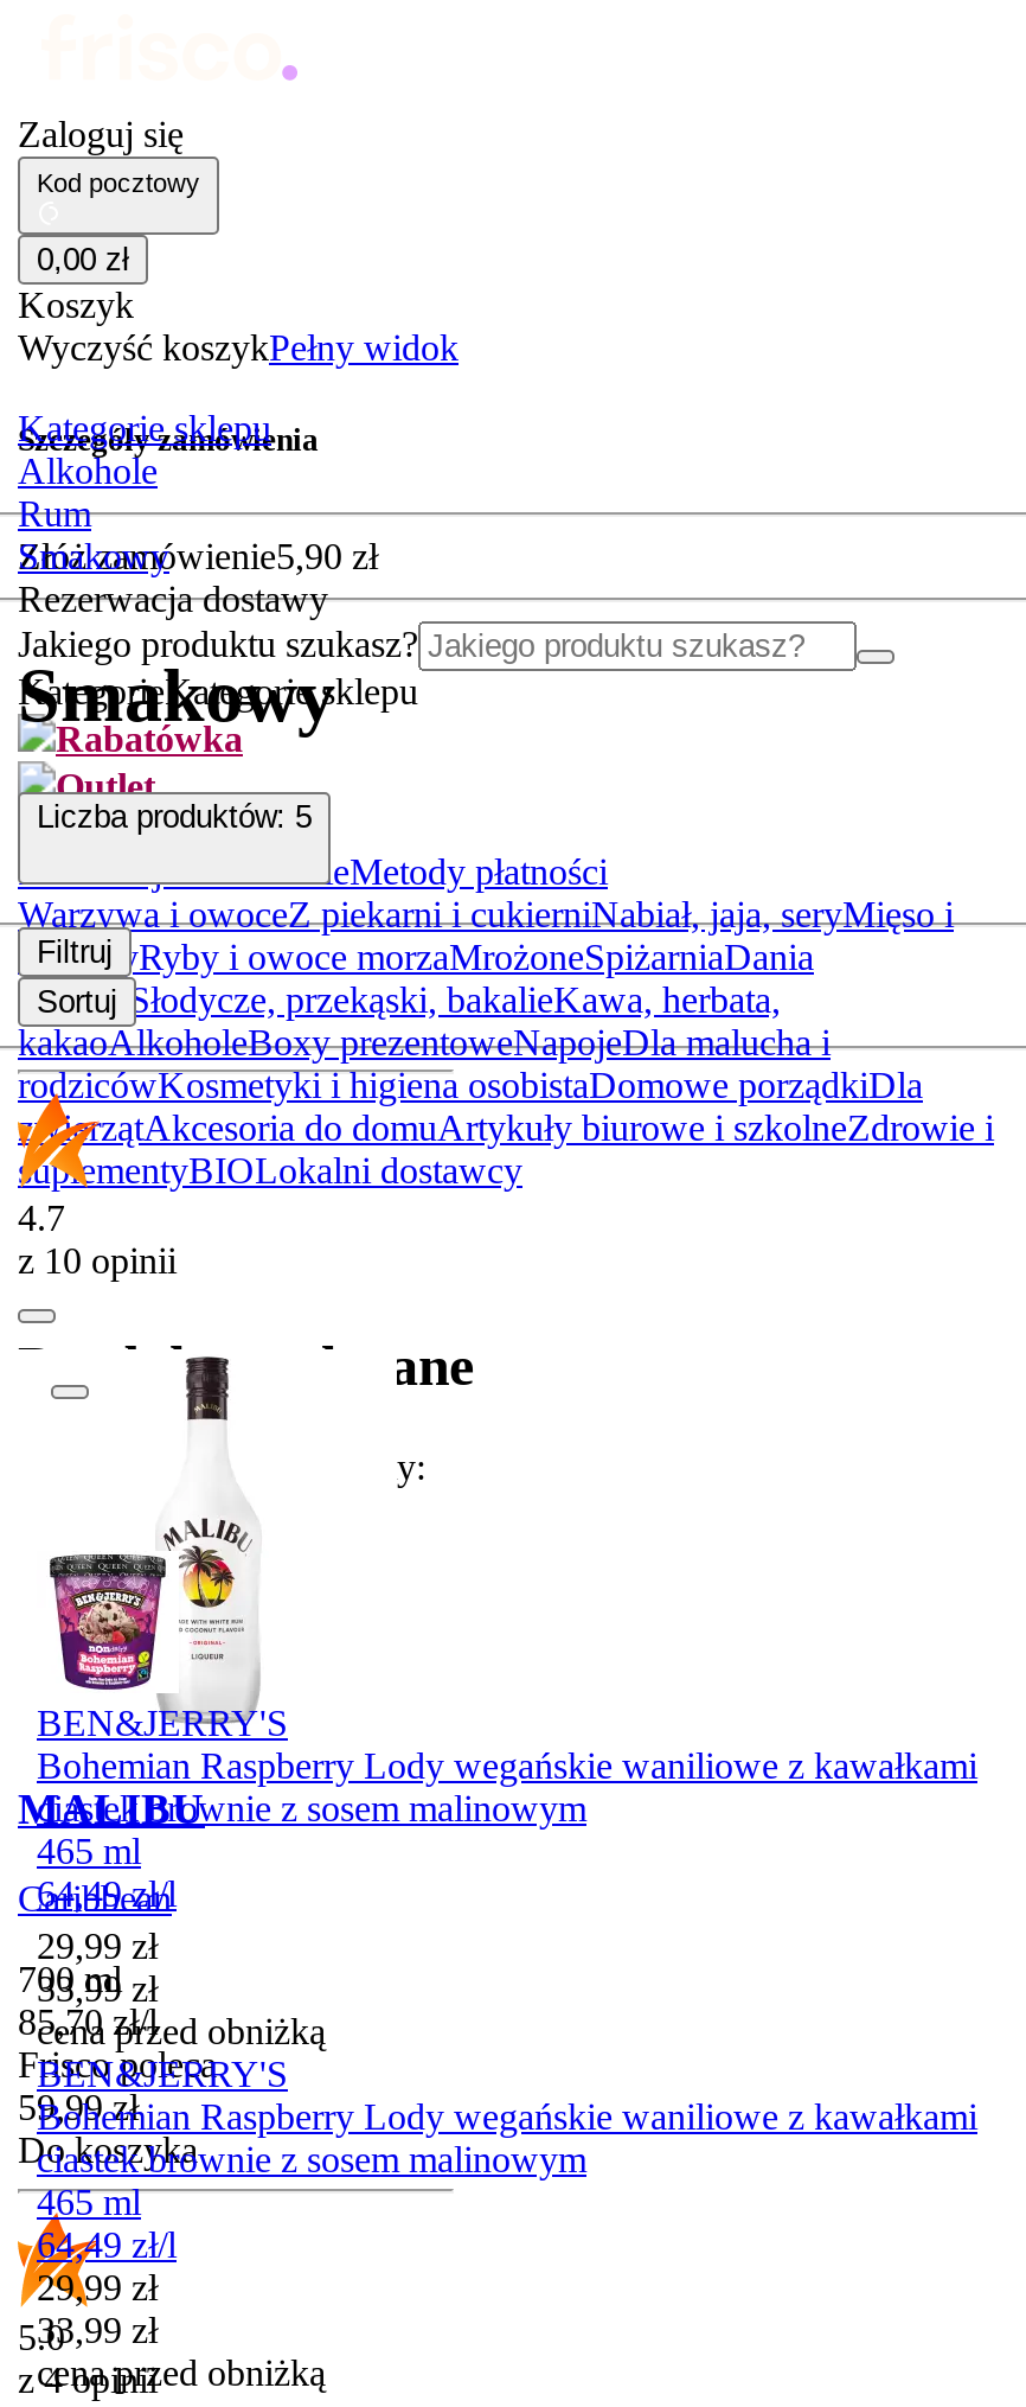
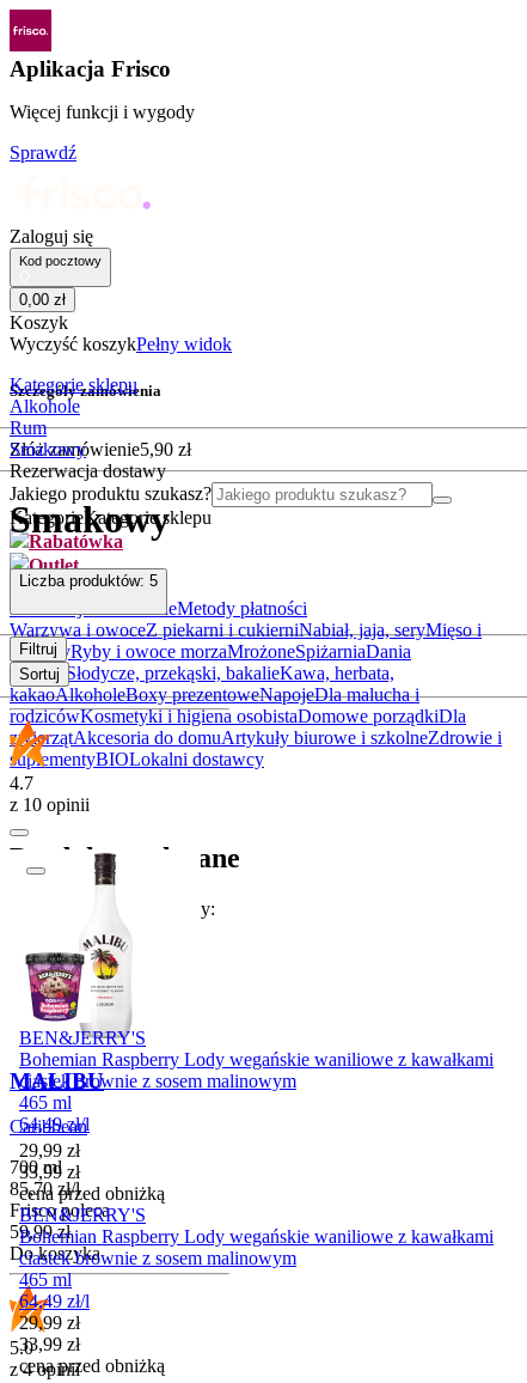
+ [image]
+ Aplikacja Frisco
+ Więcej funkcji i wygody
+ Sprawdź
